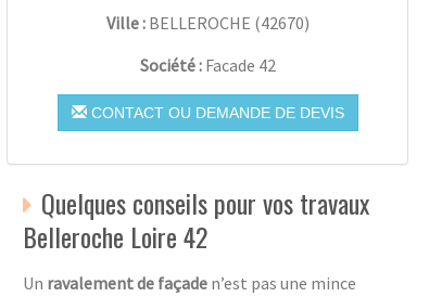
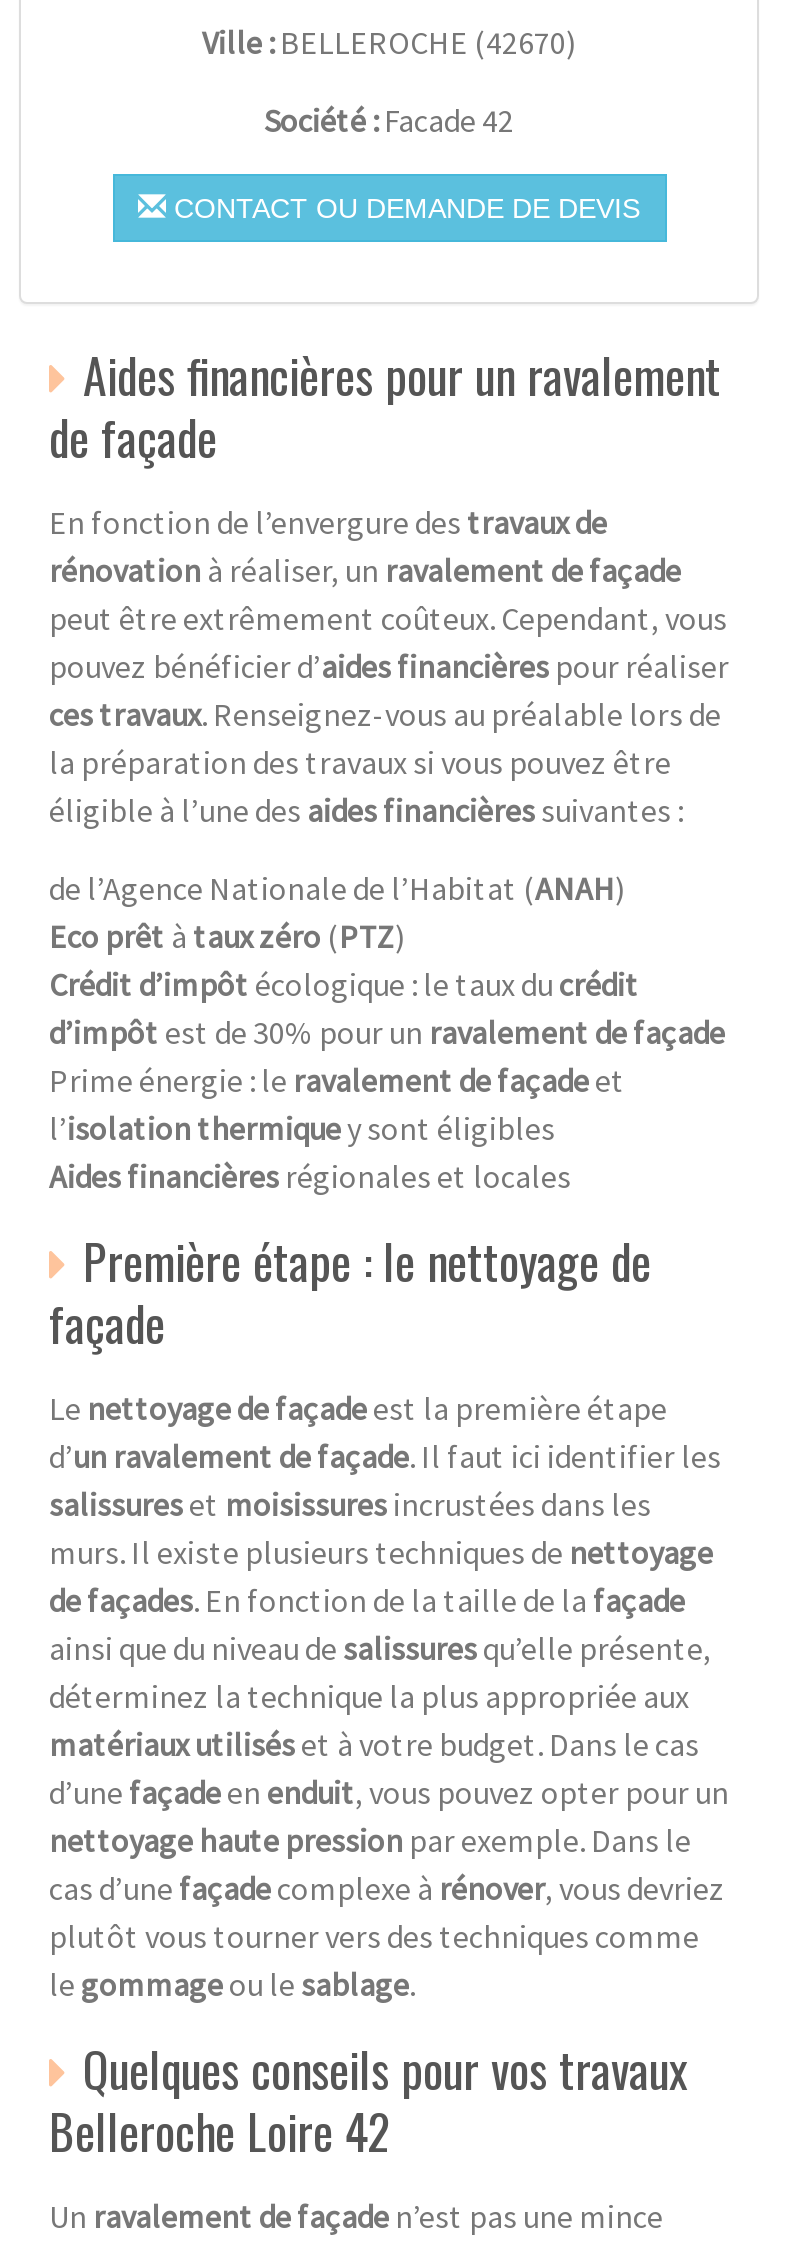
+ Aides financières pour un ravalement
+ de façade
+ En fonction de l’envergure des travaux de
+ rénovation à réaliser, un ravalement de façade
+ peut être extrêmement coûteux. Cependant, vous
+ pouvez bénéficier d’aides financières pour réaliser
+ ces travaux. Renseignez-vous au préalable lors de
+ la préparation des travaux si vous pouvez être
+ éligible à l’une des aides financières suivantes :
+ de l’Agence Nationale de l’Habitat (ANAH)
+ Eco prêt à taux zéro (PTZ)
+ Crédit d’impôt écologique : le taux du crédit
+ d’impôt est de 30% pour un ravalement de façade
+ Prime énergie : le ravalement de façade et
+ l’isolation thermiquey sont éligibles
+ Aides financières régionales et locales
+ Première étape : le nettoyage de
+ façade
+ Le nettoyage de façade est la première étape
+ d’un ravalement de façade. Il faut ici identifier les
+ salissures et moisissures incrustées dans les
+ murs. Il existe plusieurs techniques de nettoyage
+ de façades. En fonction de la taille de la façade
+ ainsi que du niveau de salissures qu’elle présente,
+ déterminez la technique la plus appropriée aux
+ matériaux utilisés et à votre budget. Dans le cas
+ d’une façade en enduit, vous pouvez opter pour un
+ nettoyage haute pression par exemple. Dans le
+ cas d’une façade complexe à rénover, vous devriez
+ plutôt vous tourner vers des techniques comme
+ le gommage ou le sablage.
